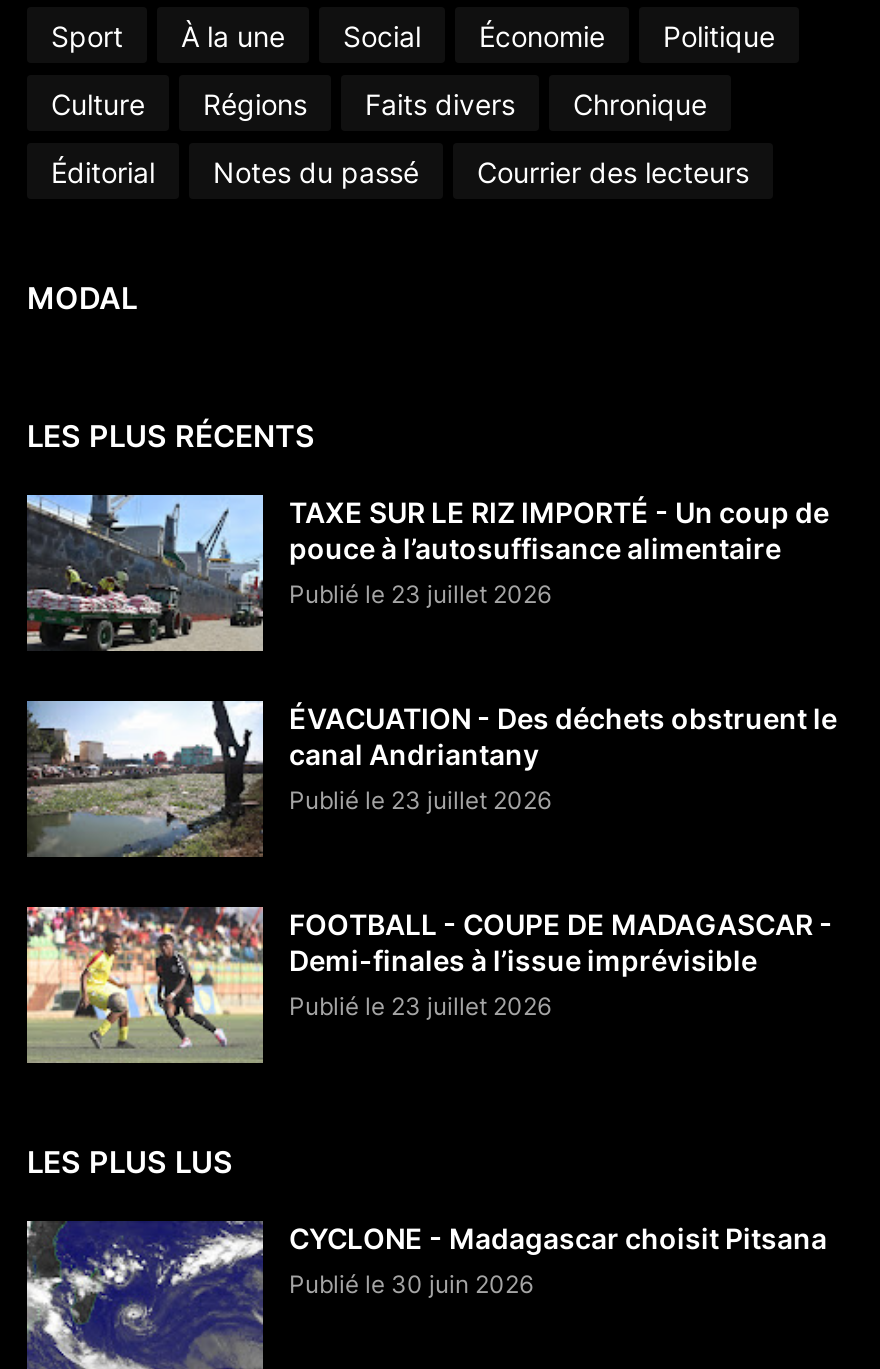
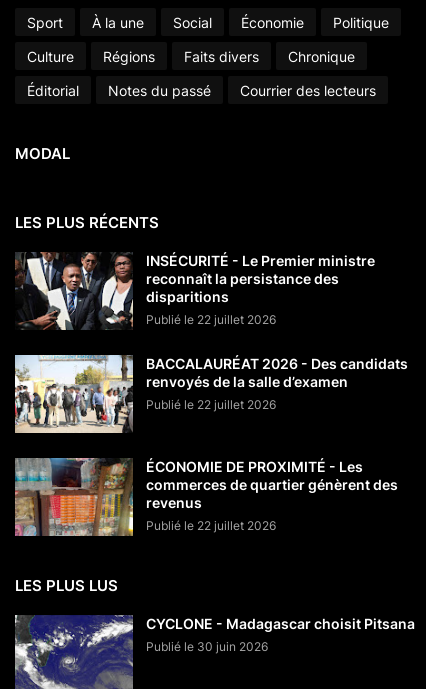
- [image]
- TAXE SUR LE RIZ IMPORTÉ - Un coup de
- pouce à l’autosuffisance alimentaire
- Publié le 23 juillet 2026
+ [image]
+ INSÉCURITÉ - Le Premier ministre
+ reconnaît la persistance des
+ disparitions
+ Publié le 22 juillet 2026

- [image]
- ÉVACUATION - Des déchets obstruent le
- canal Andriantany
- Publié le 23 juillet 2026
+ [image]
+ BACCALAURÉAT 2026 - Des candidats
+ renvoyés de la salle d’examen
+ Publié le 22 juillet 2026

- [image]
- FOOTBALL - COUPE DE MADAGASCAR -
- Demi-finales à l’issue imprévisible
- Publié le 23 juillet 2026
+ [image]
+ ÉCONOMIE DE PROXIMITÉ - Les
+ commerces de quartier génèrent des
+ revenus
+ Publié le 22 juillet 2026
